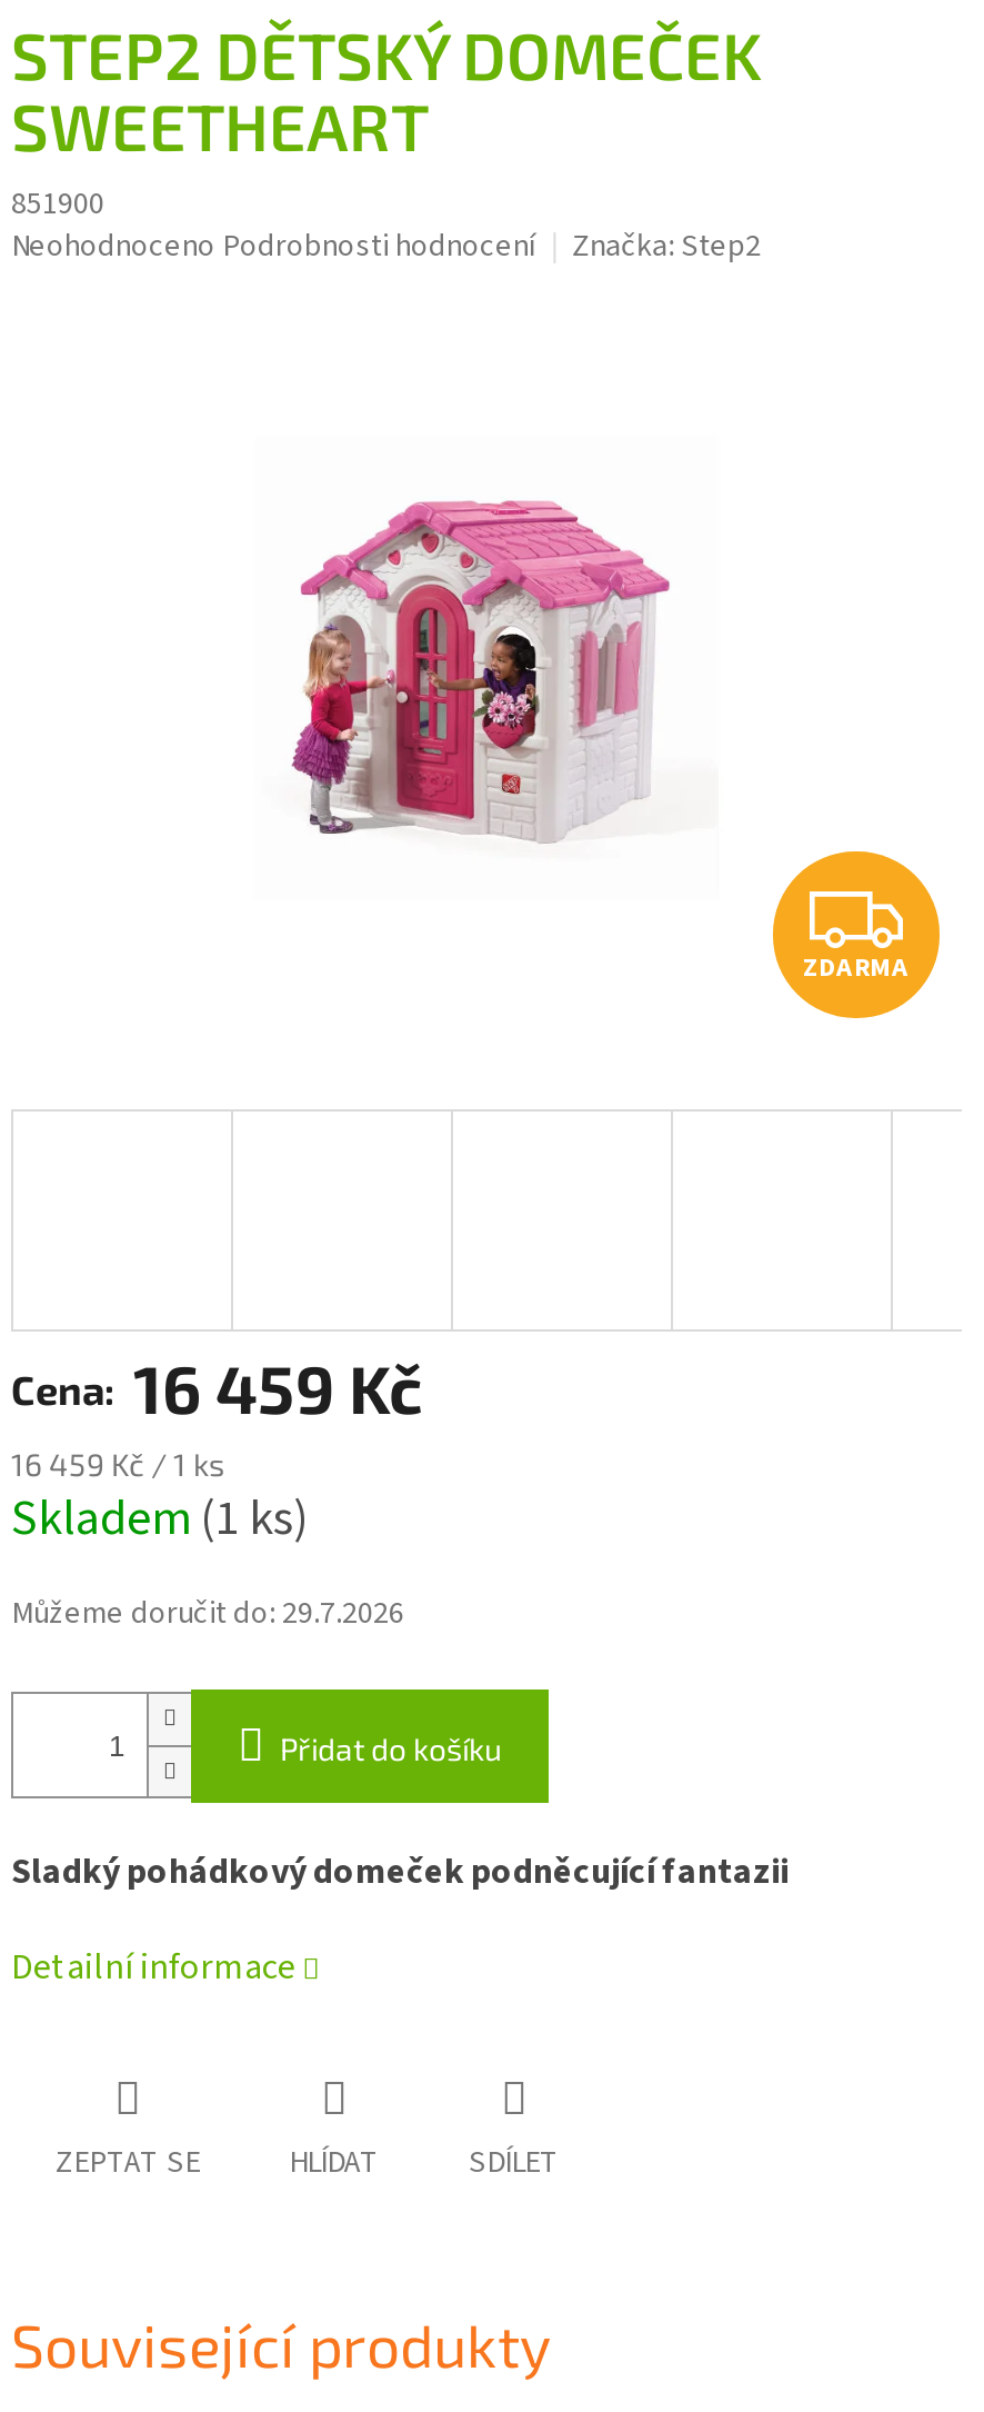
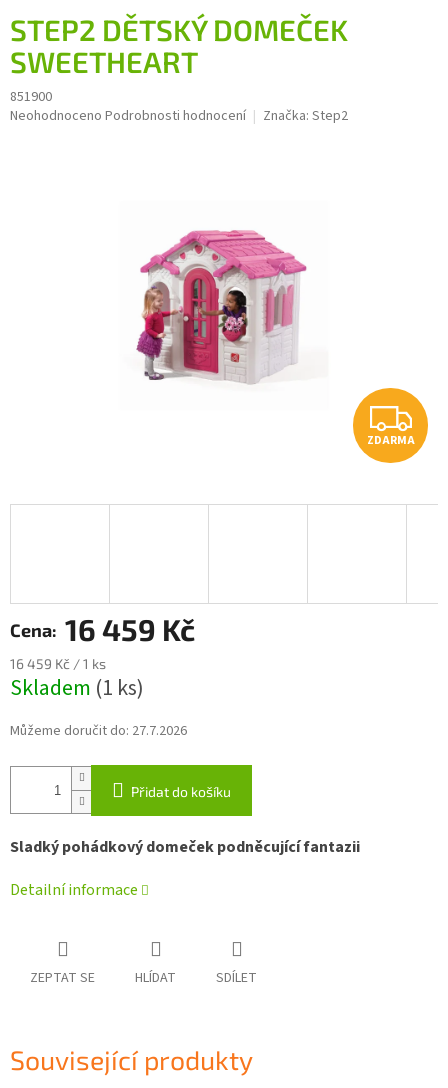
- Můžeme doručit do: 29.7.2026
+ Můžeme doručit do: 27.7.2026
